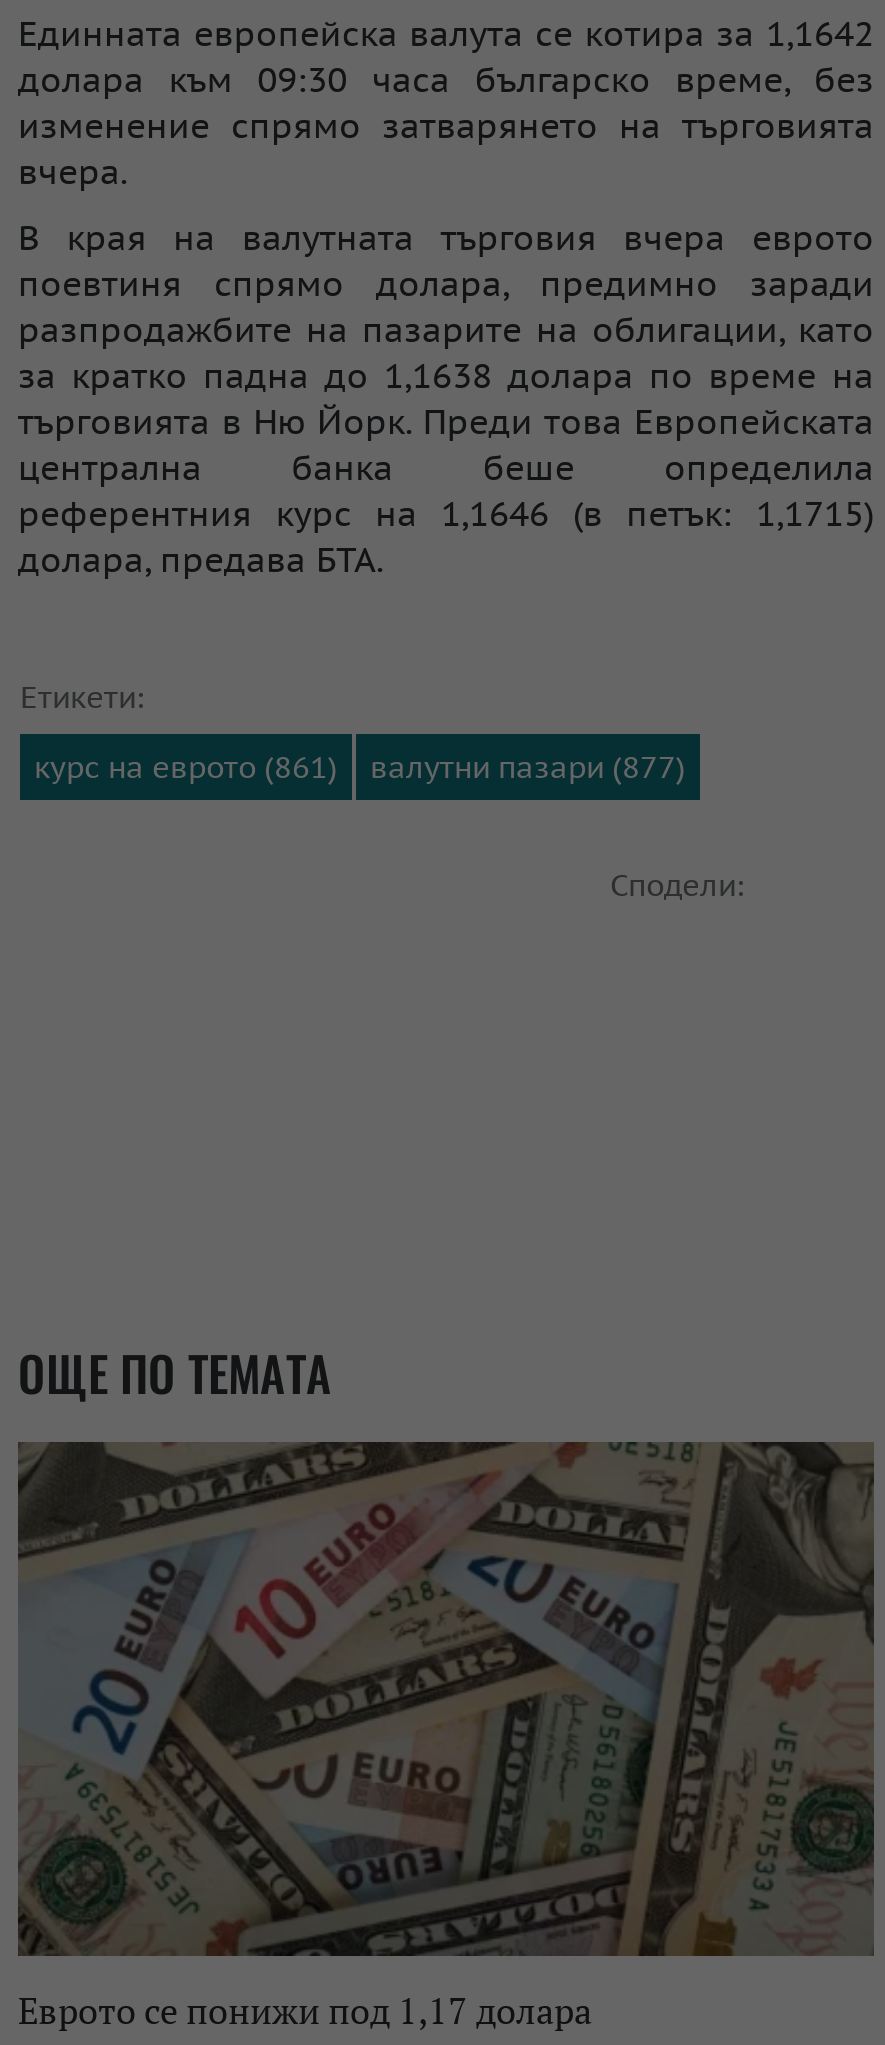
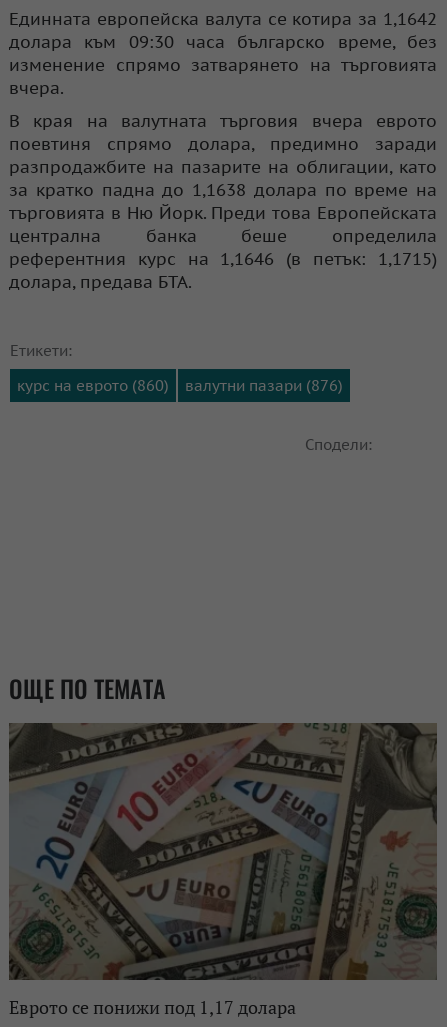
- курс на еврото (861)
+ курс на еврото (860)

- валутни пазари (877)
+ валутни пазари (876)
